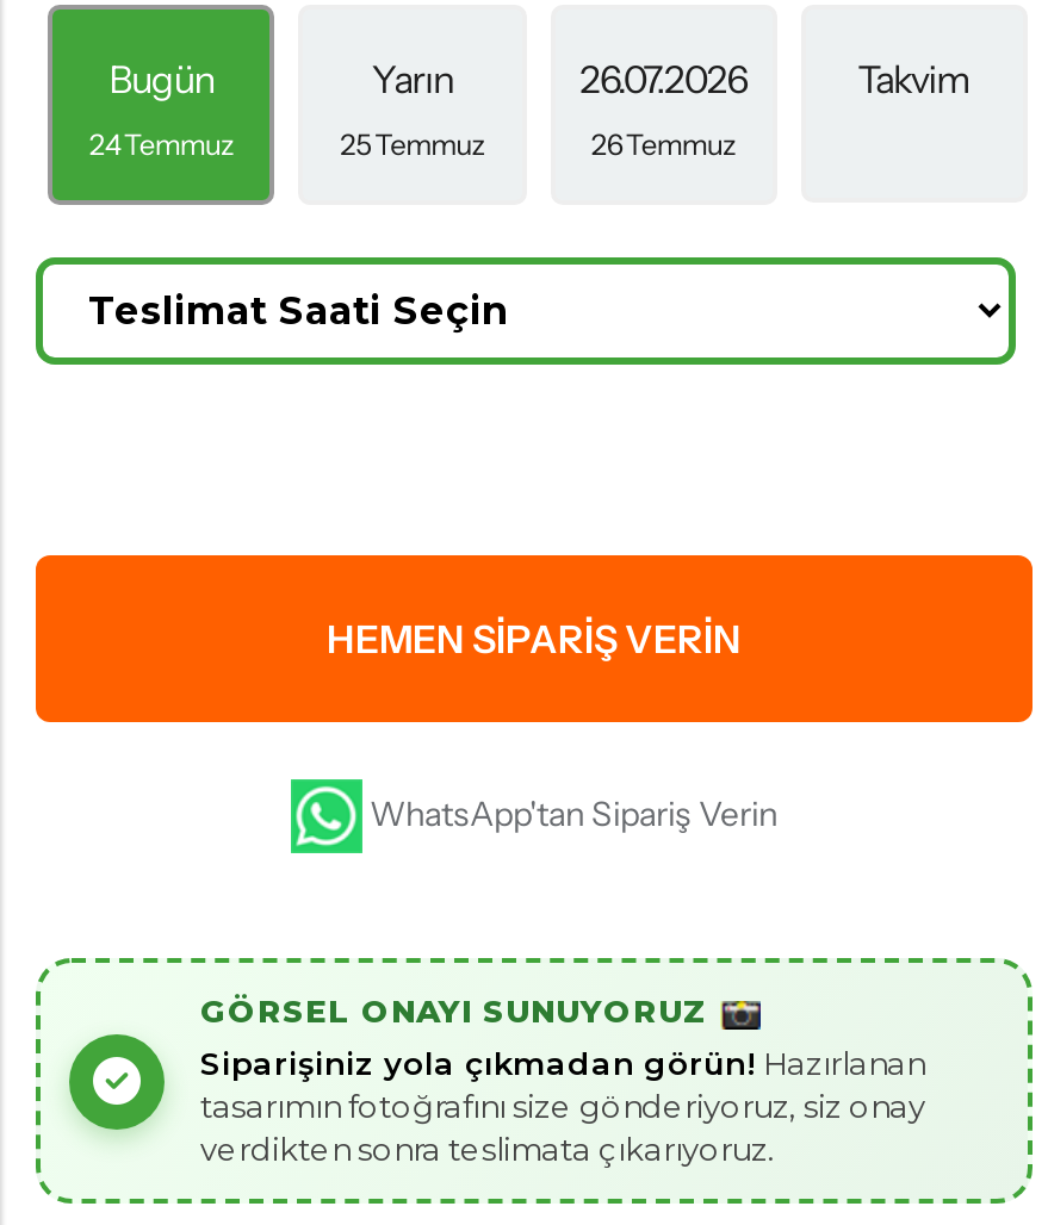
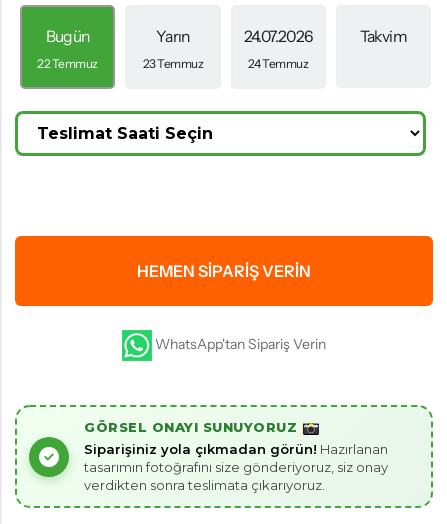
- 26.07.2026
+ 24.07.2026

- 24 Temmuz
+ 22 Temmuz

- 25 Temmuz
+ 23 Temmuz

- 26 Temmuz
+ 24 Temmuz
